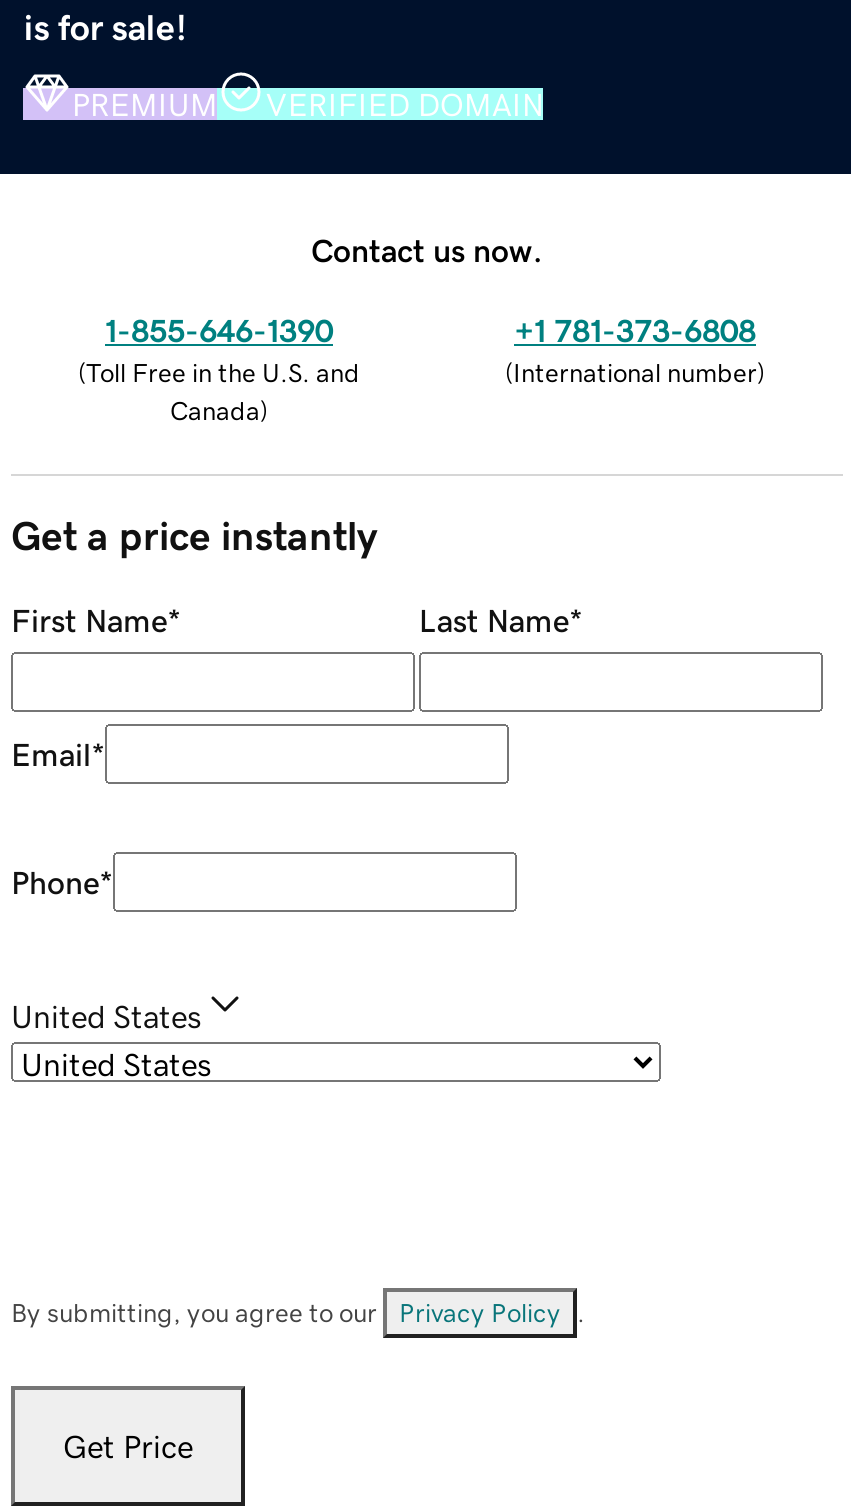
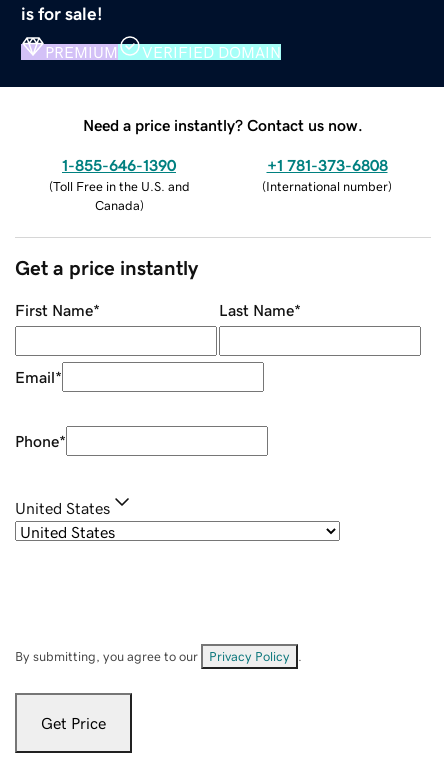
- Contact us now.
+ Need a price instantly? Contact us now.
